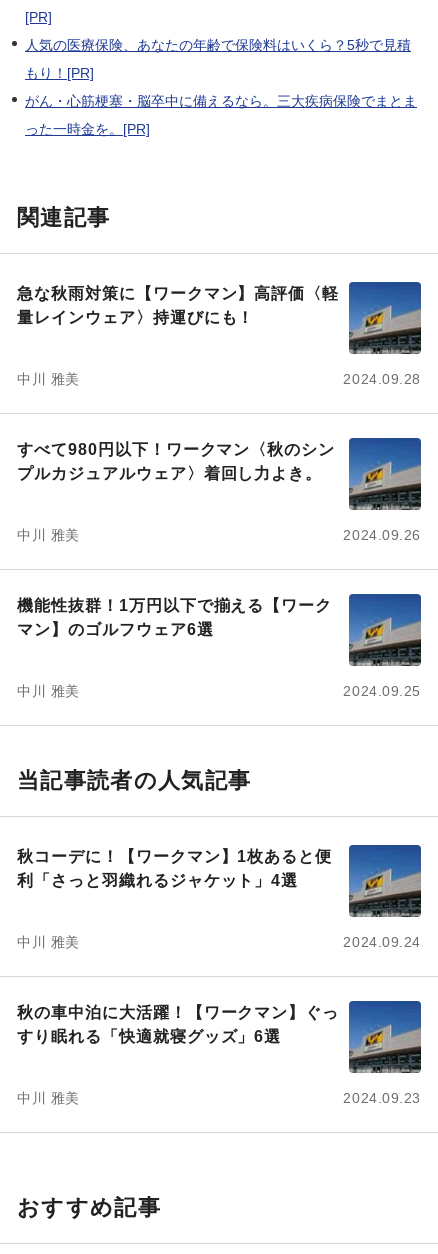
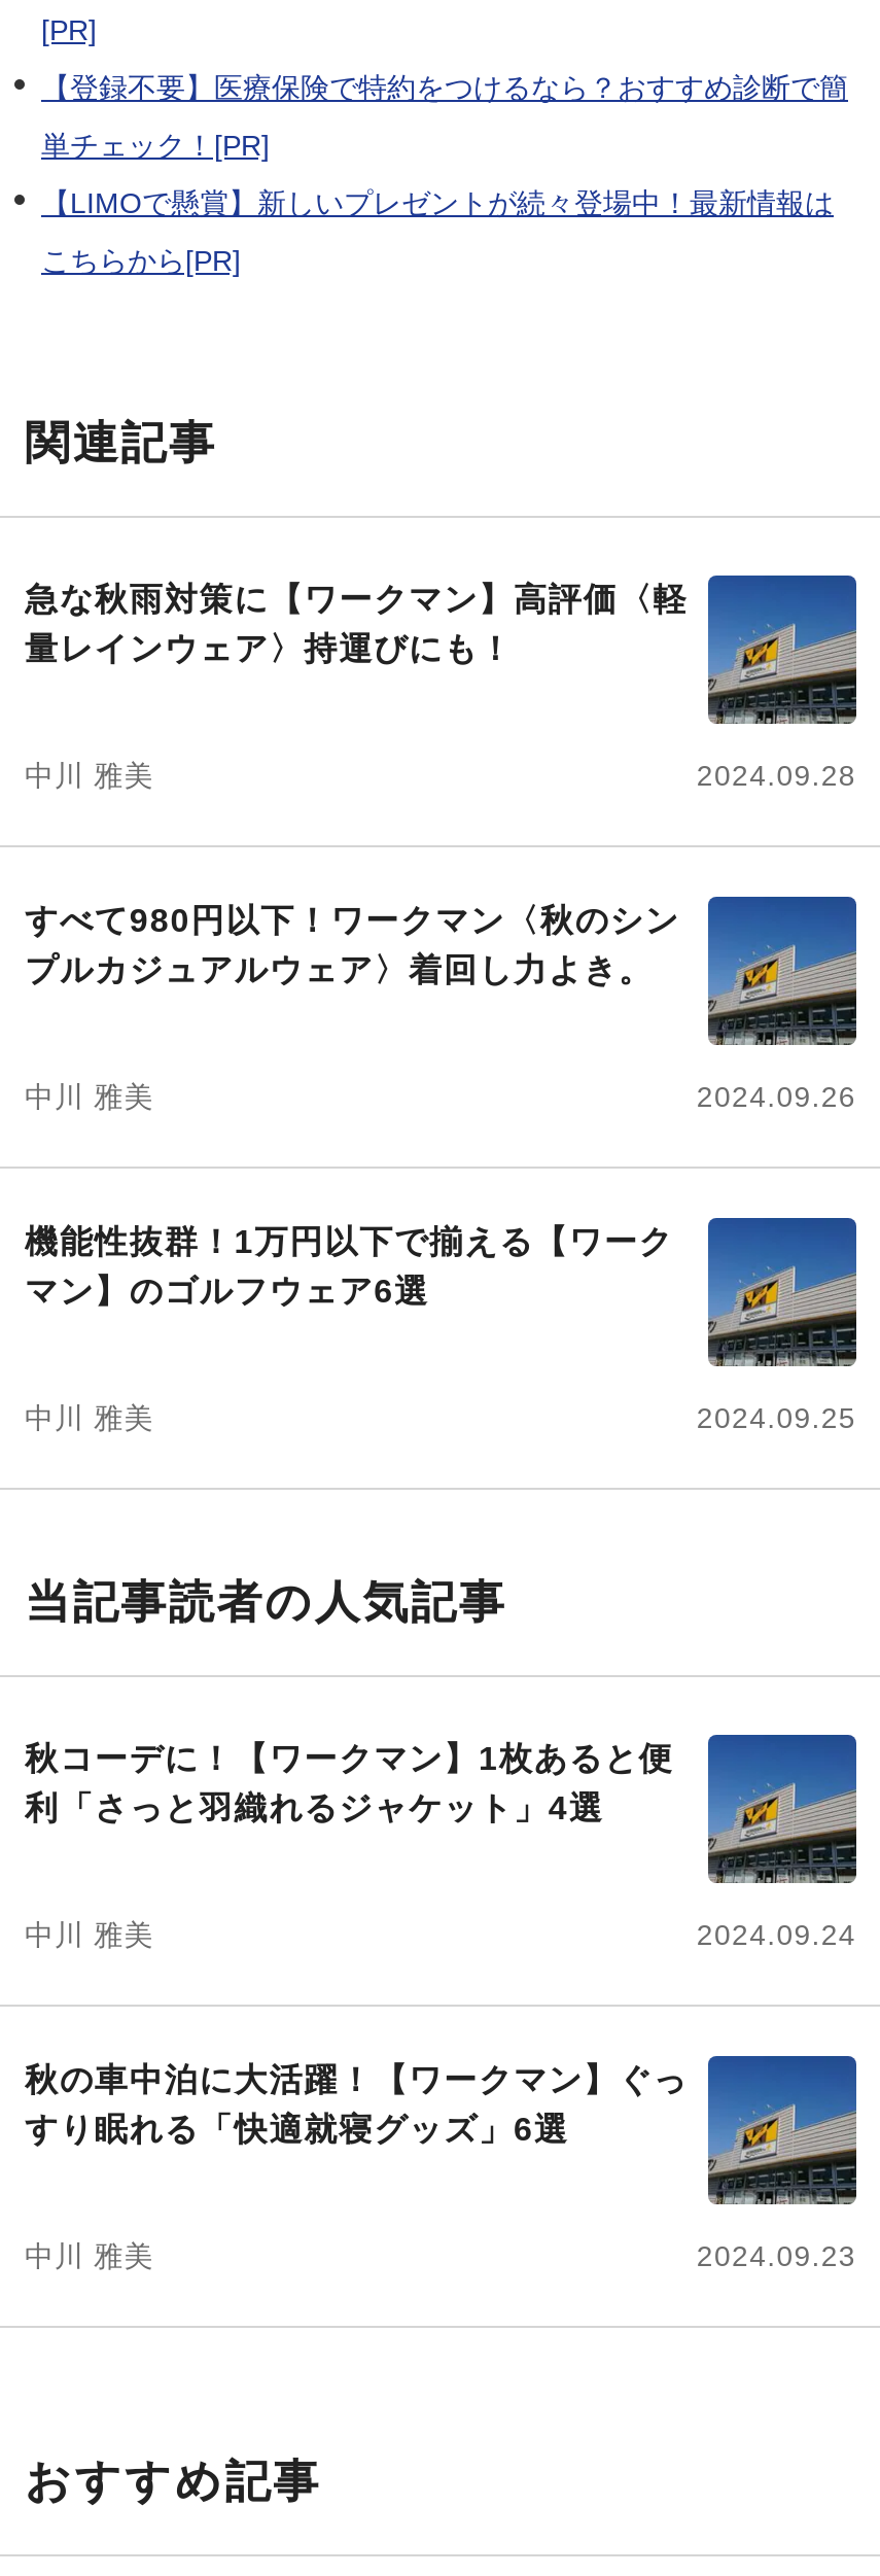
- 人気の医療保険、あなたの年齢で保険料はいくら？5秒で見積
+ 【登録不要】医療保険で特約をつけるなら？おすすめ診断で簡

- もり！[PR]
+ 単チェック！[PR]

- がん・心筋梗塞・脳卒中に備えるなら。三大疾病保険でまとま
+ 【LIMOで懸賞】新しいプレゼントが続々登場中！最新情報は

- った一時金を。[PR]
+ こちらから[PR]
